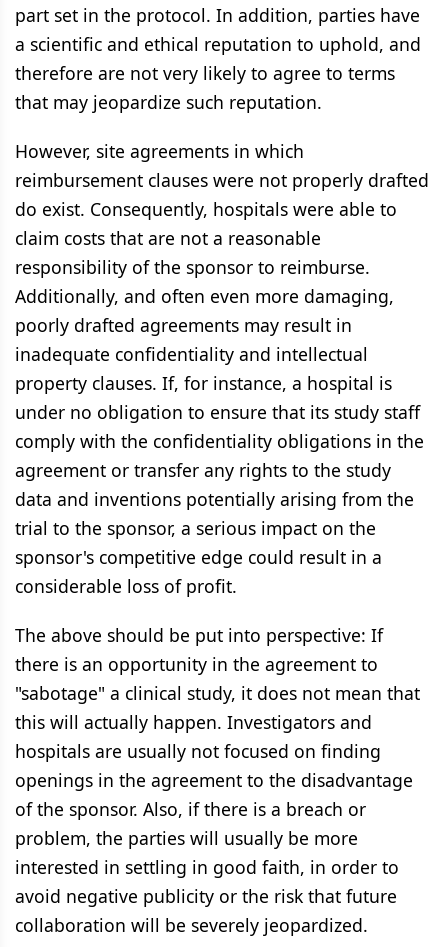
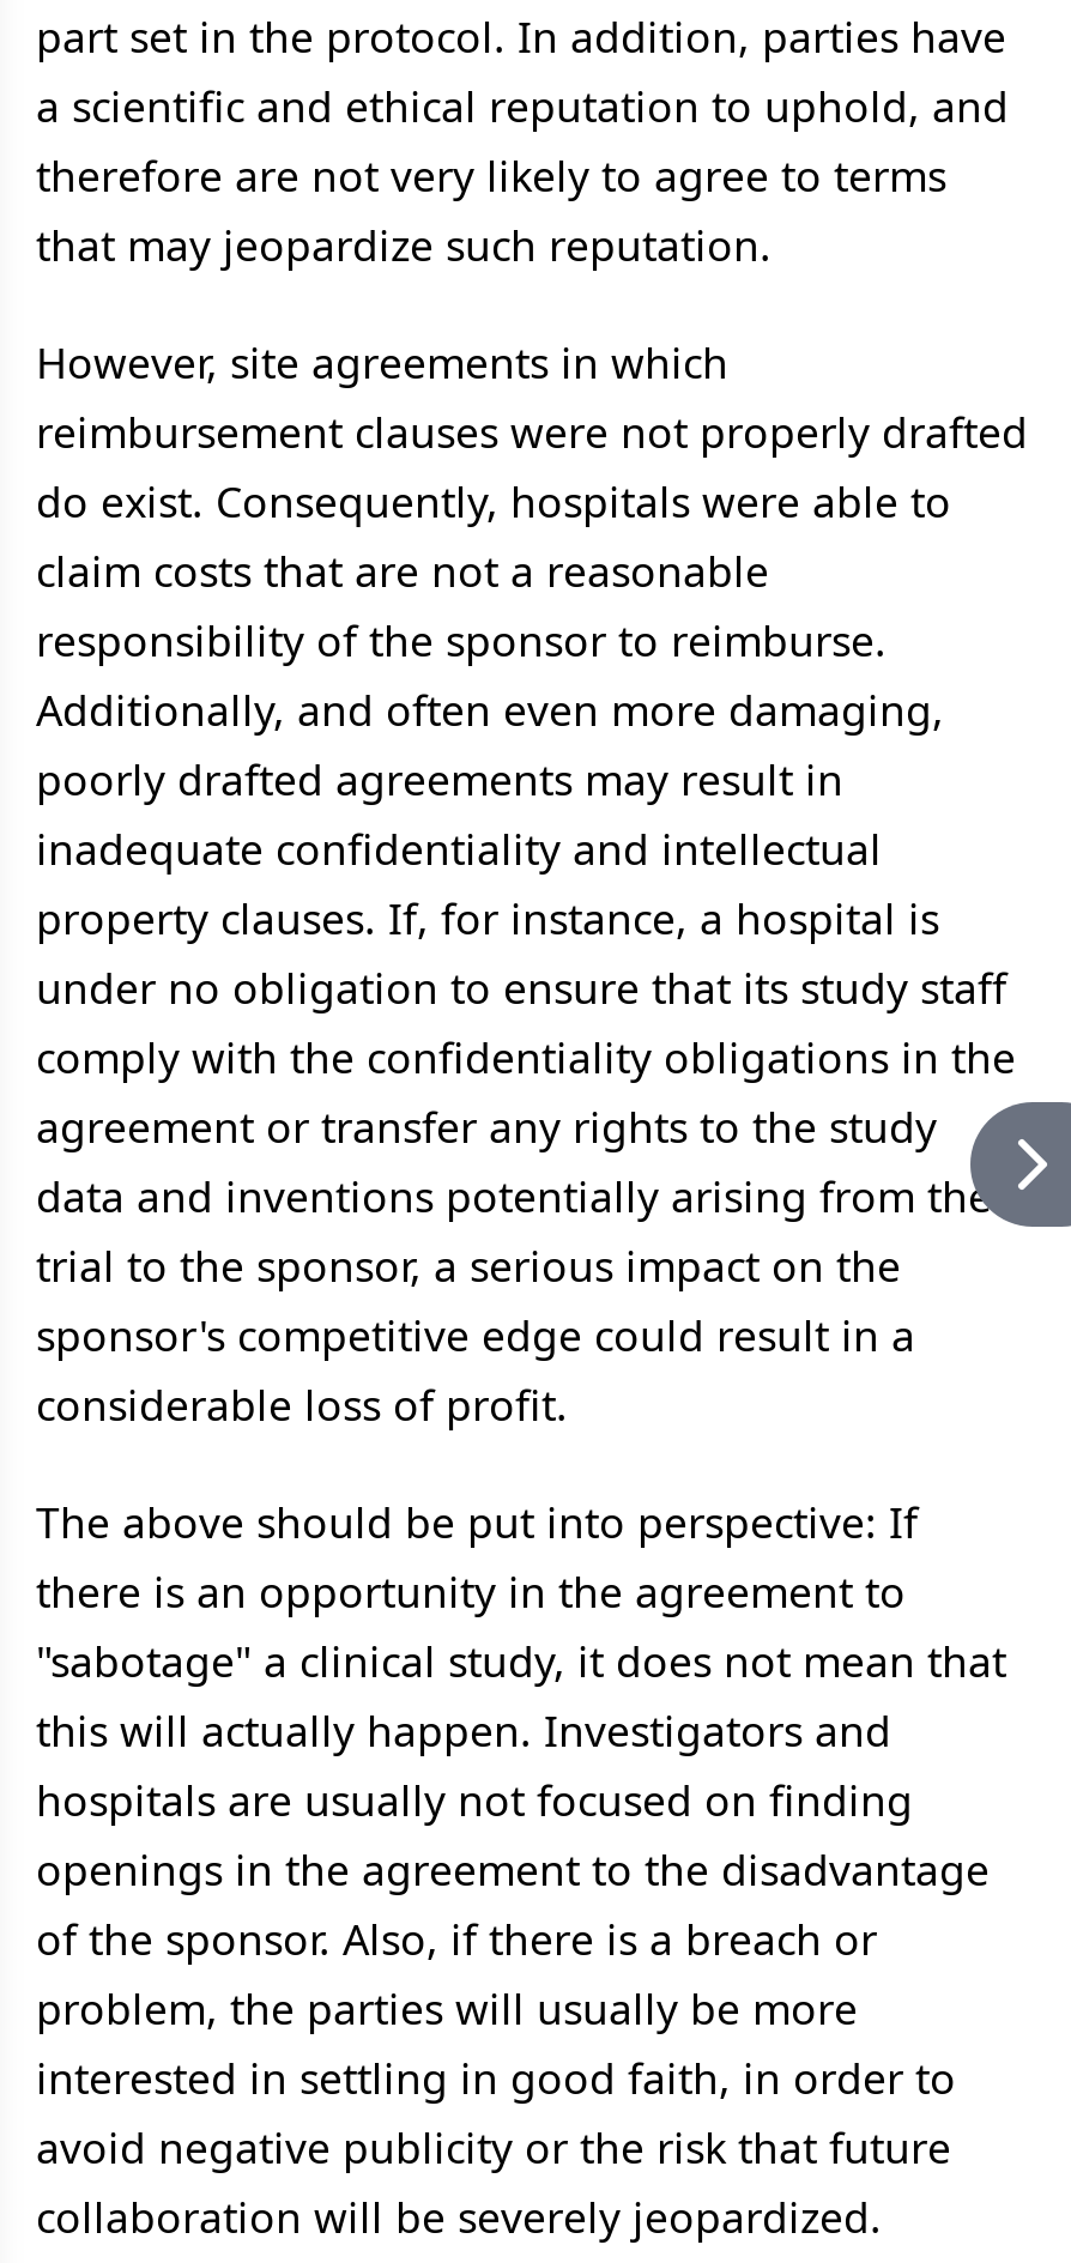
+ [image]
